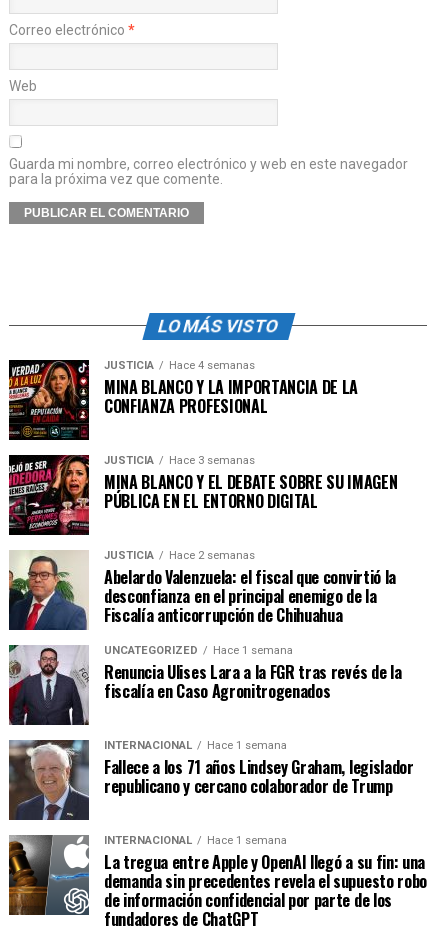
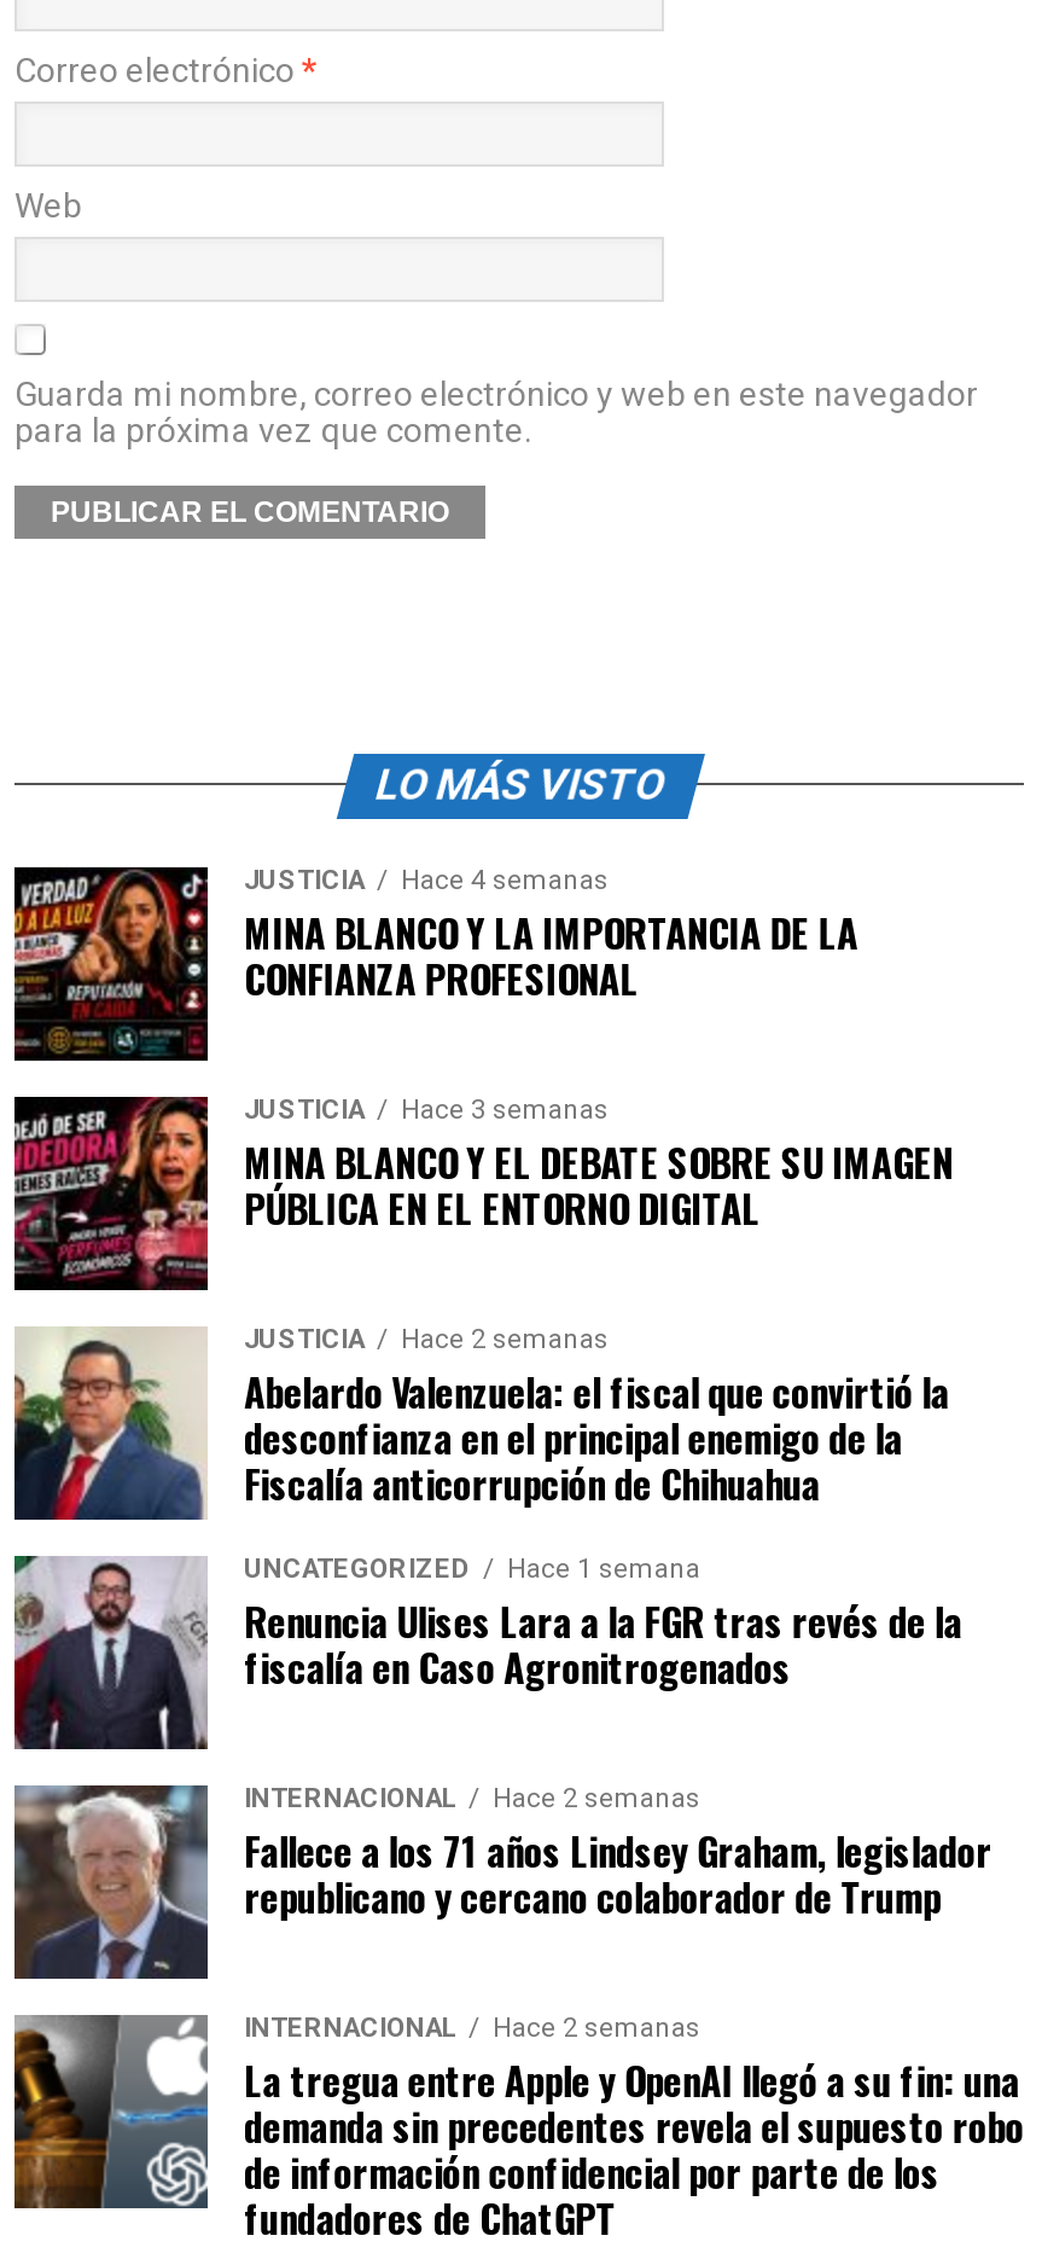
- INTERNACIONAL Hace 1 semana
+ INTERNACIONAL Hace 2 semanas

- INTERNACIONAL Hace 1 semana
+ INTERNACIONAL Hace 2 semanas
